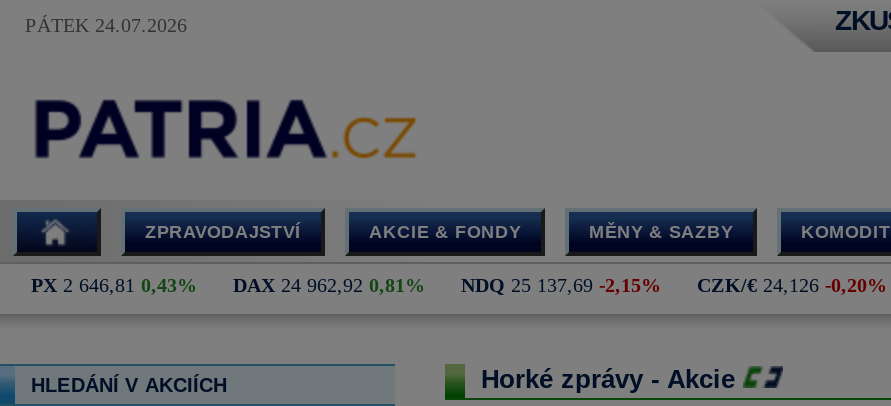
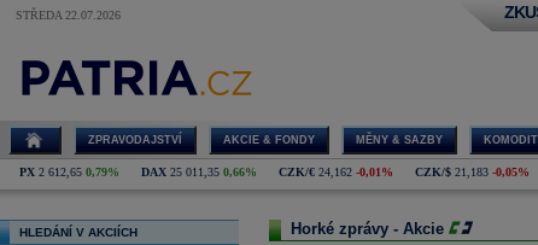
- PÁTEK 24.07.2026
+ STŘEDA 22.07.2026

- PX 2 646,81 0,43%
- DAX 24 962,92 0,81%
- NDQ 25 137,69 -2,15%
- CZK/€ 24,126 -0,20%
+ PX 2 612,65 0,79%
+ DAX 25 011,35 0,66%
+ CZK/€ 24,162 -0,01%
+ CZK/$ 21,183 -0,05%
